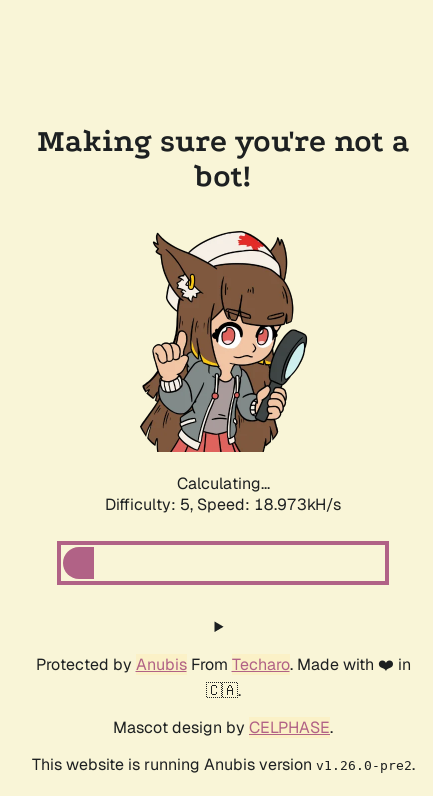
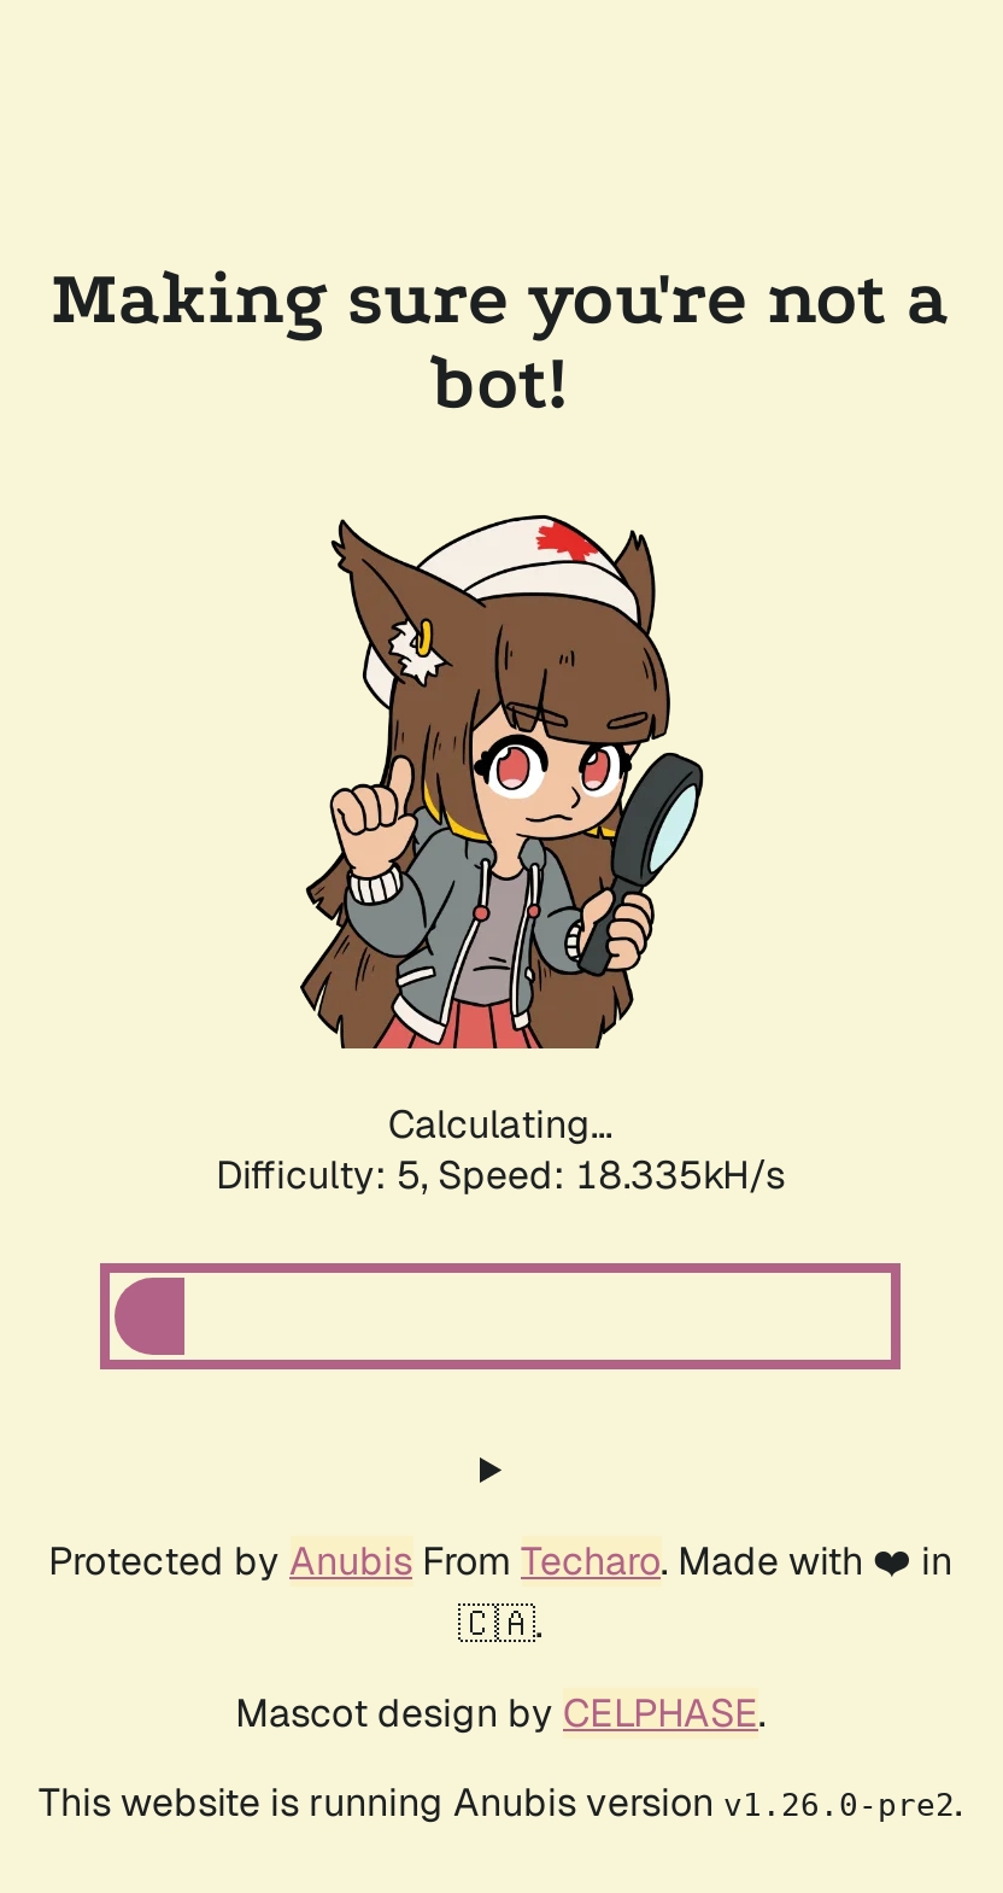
- Difficulty: 5, Speed: 18.973kH/s
+ Difficulty: 5, Speed: 18.335kH/s
